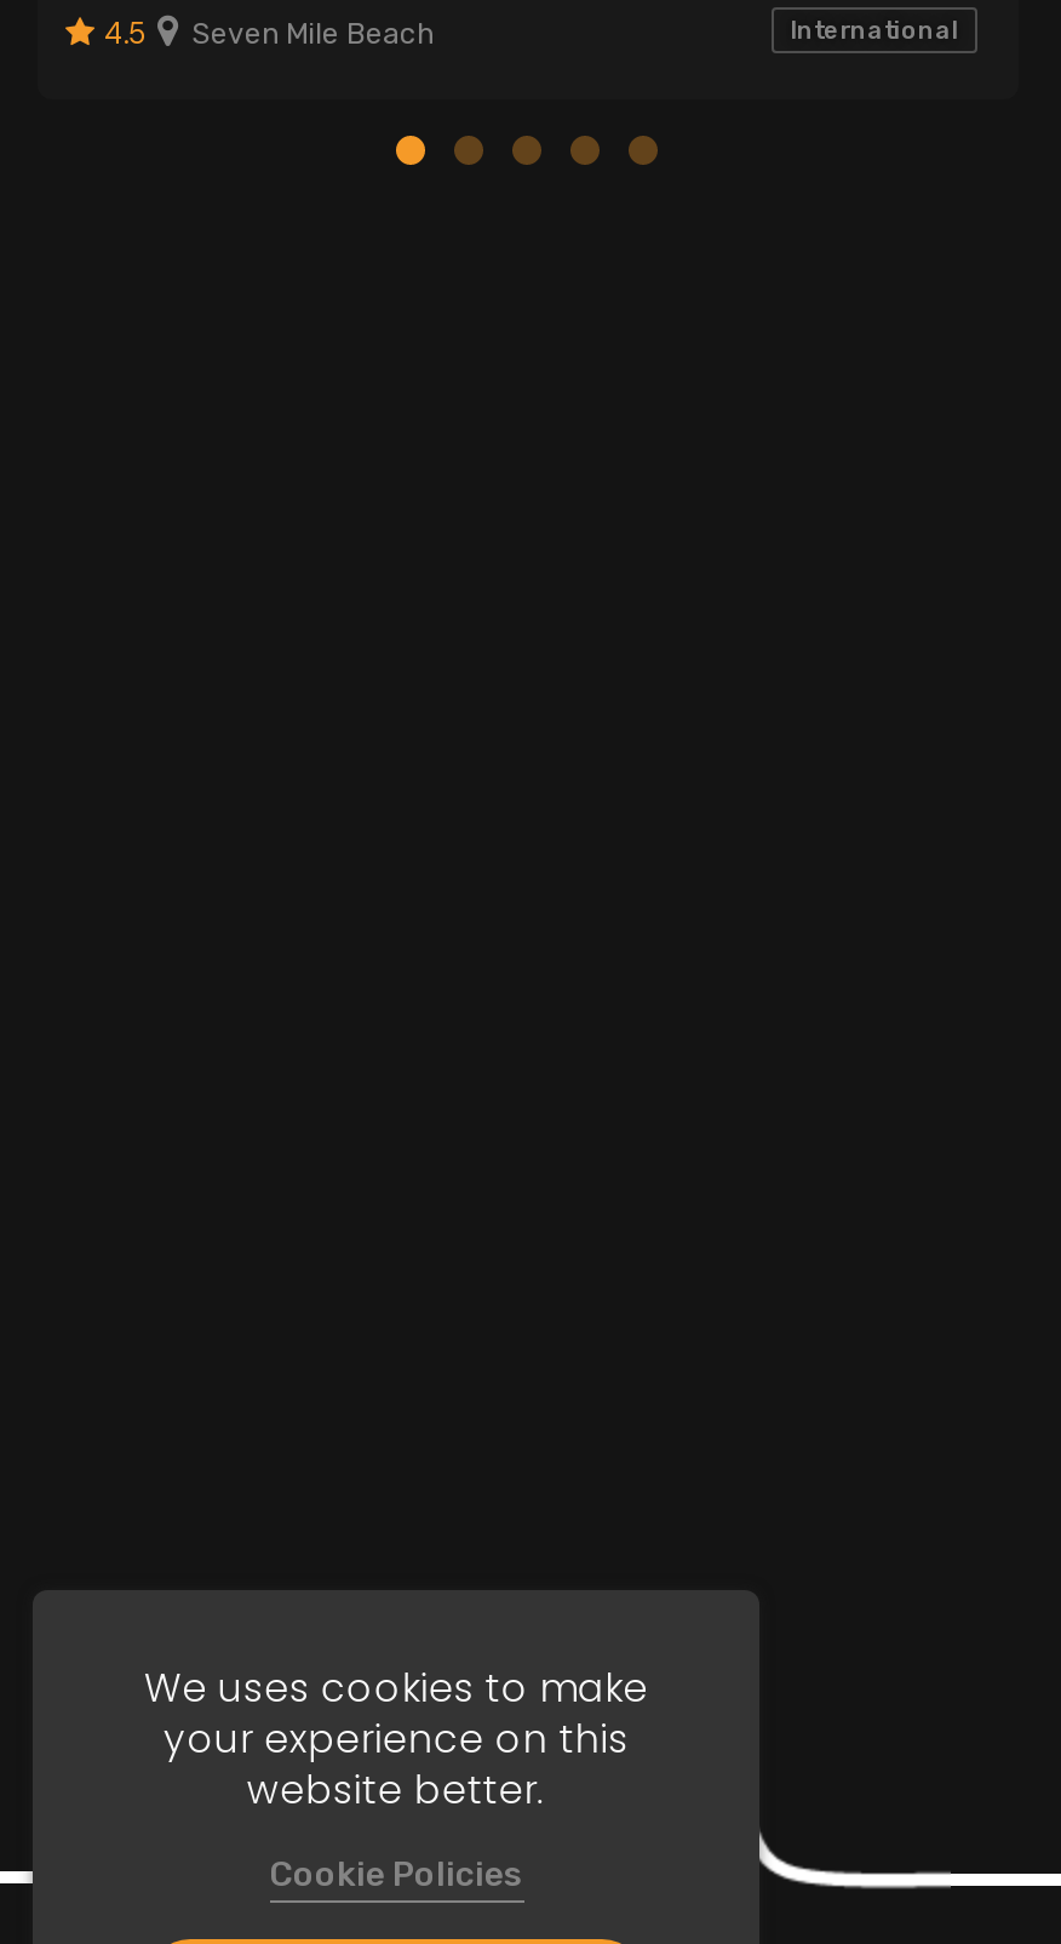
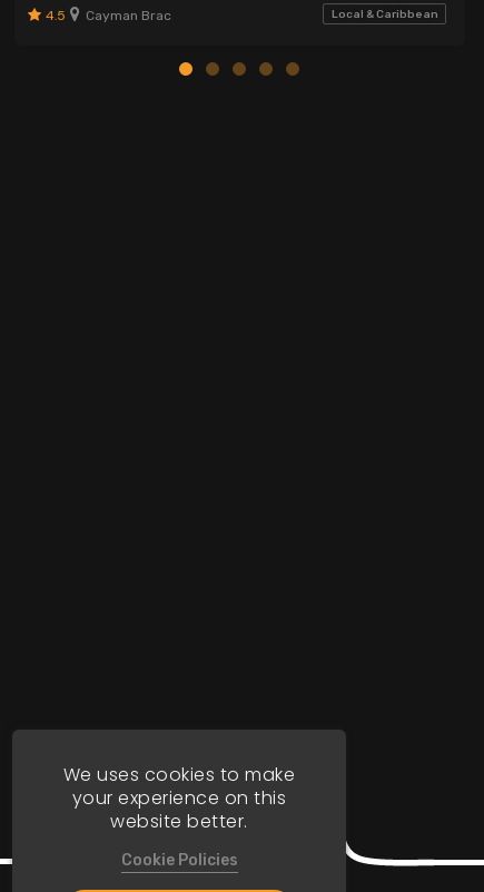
- Seven Mile Beach
- International
+ Cayman Brac
+ Local & Caribbean
